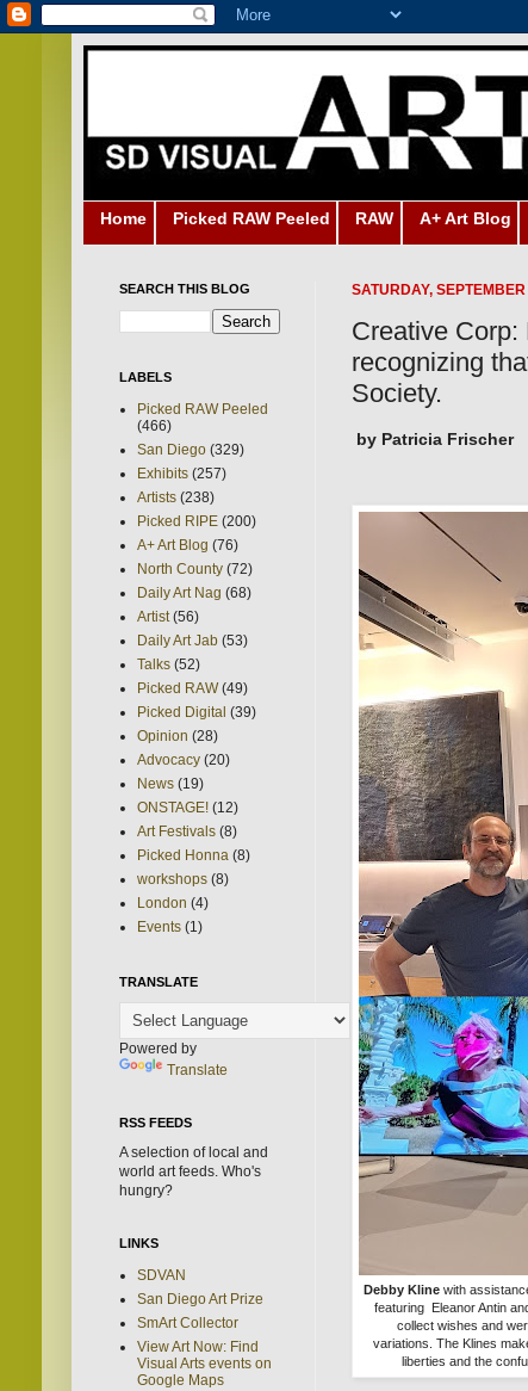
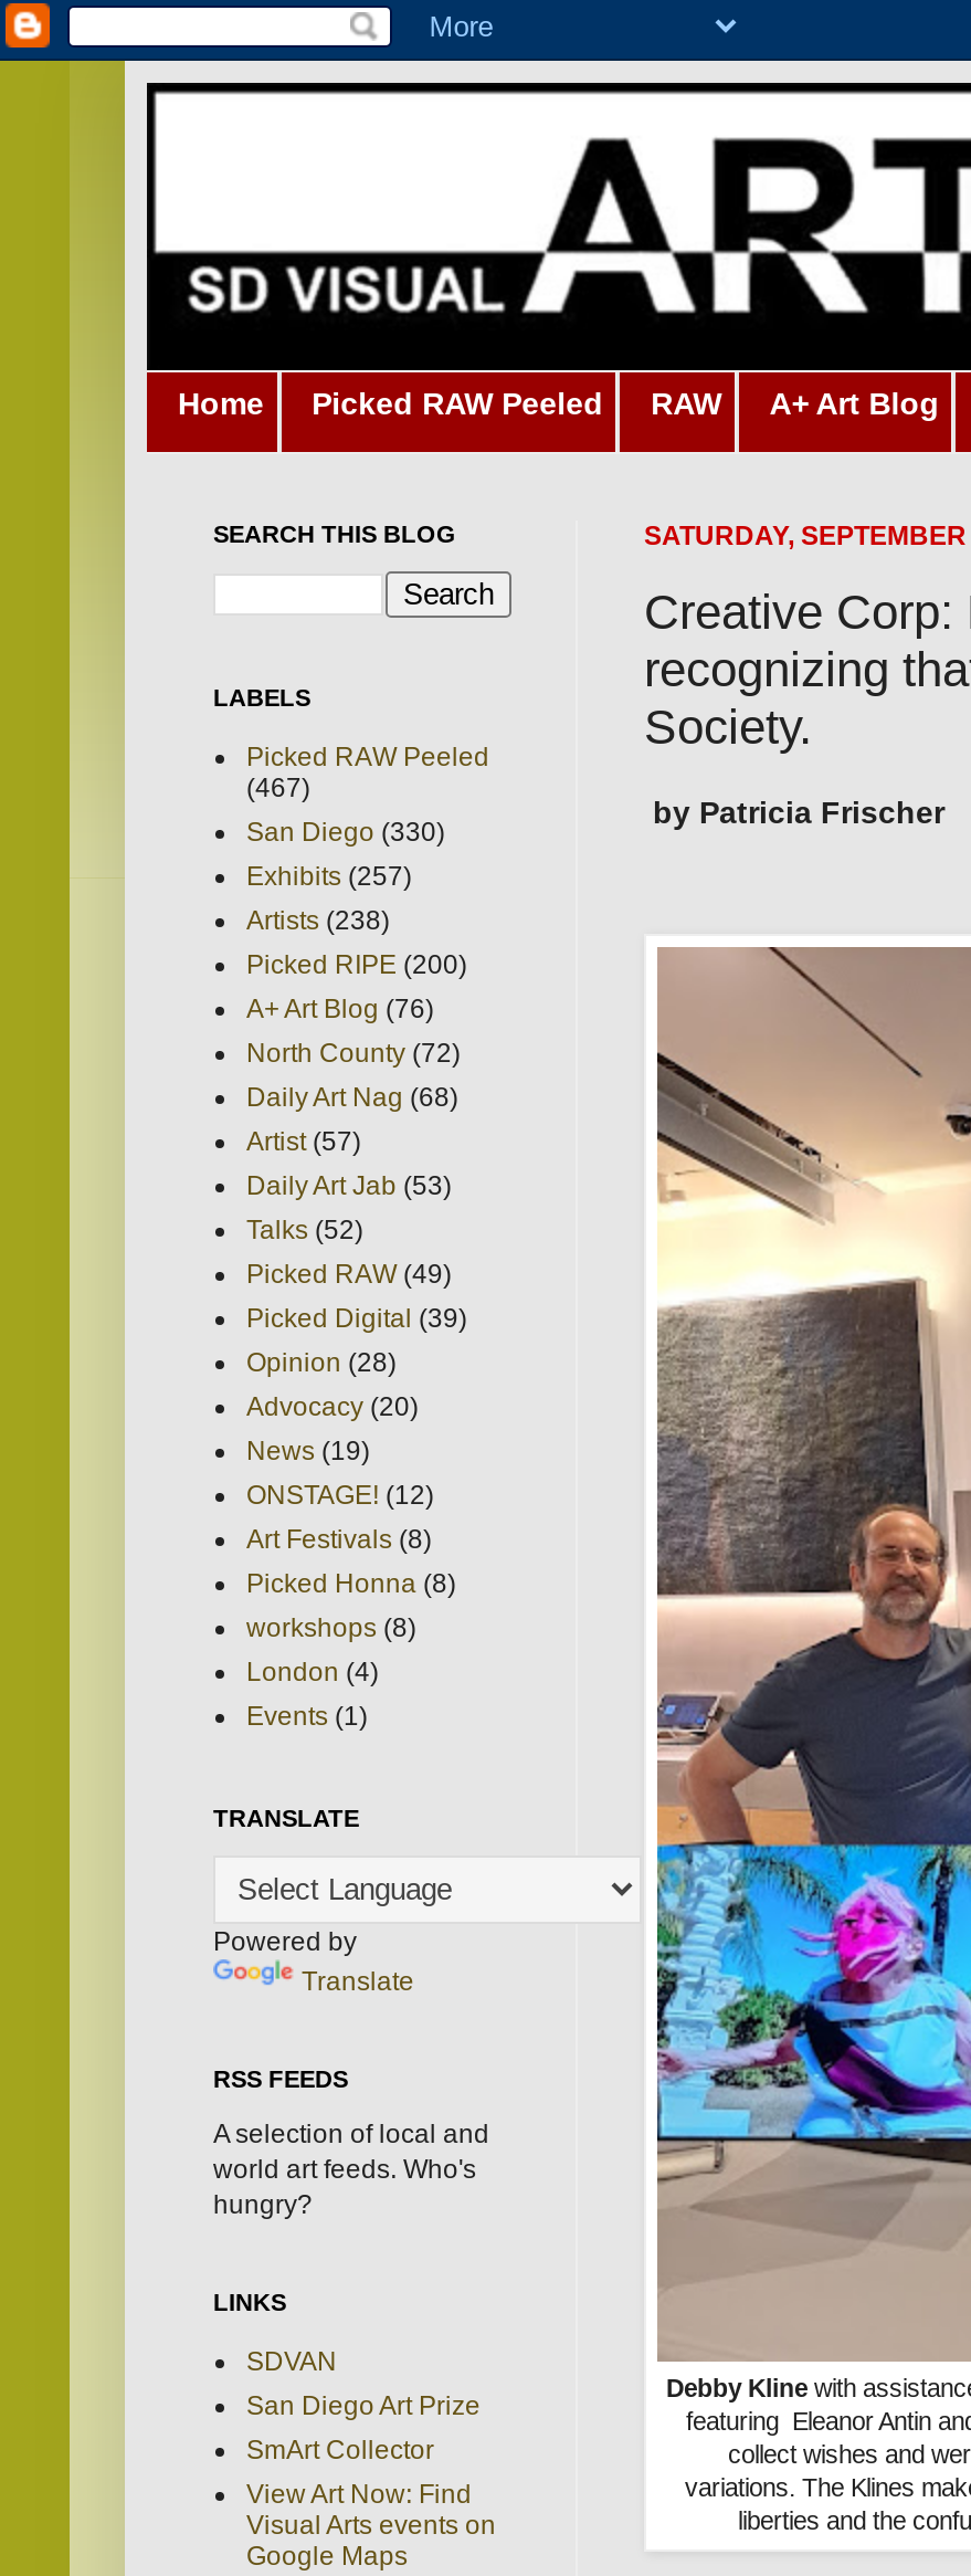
- (466)
+ (467)

- San Diego (329)
+ San Diego (330)

- Artist (56)
+ Artist (57)
